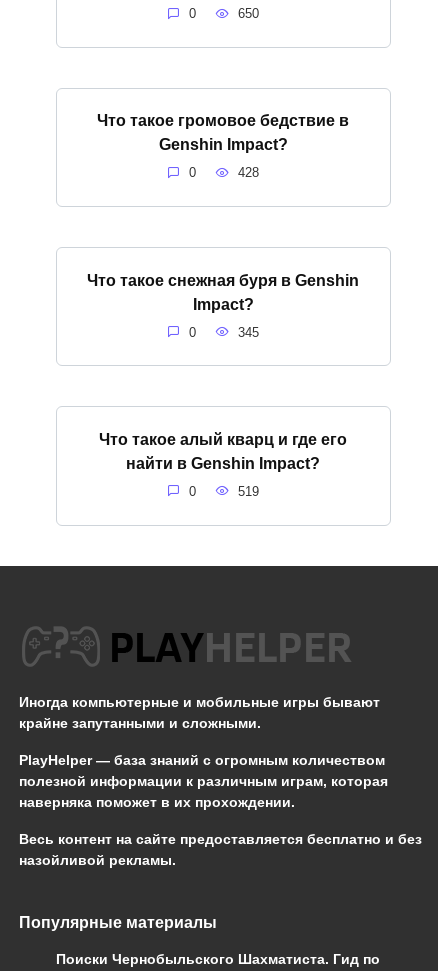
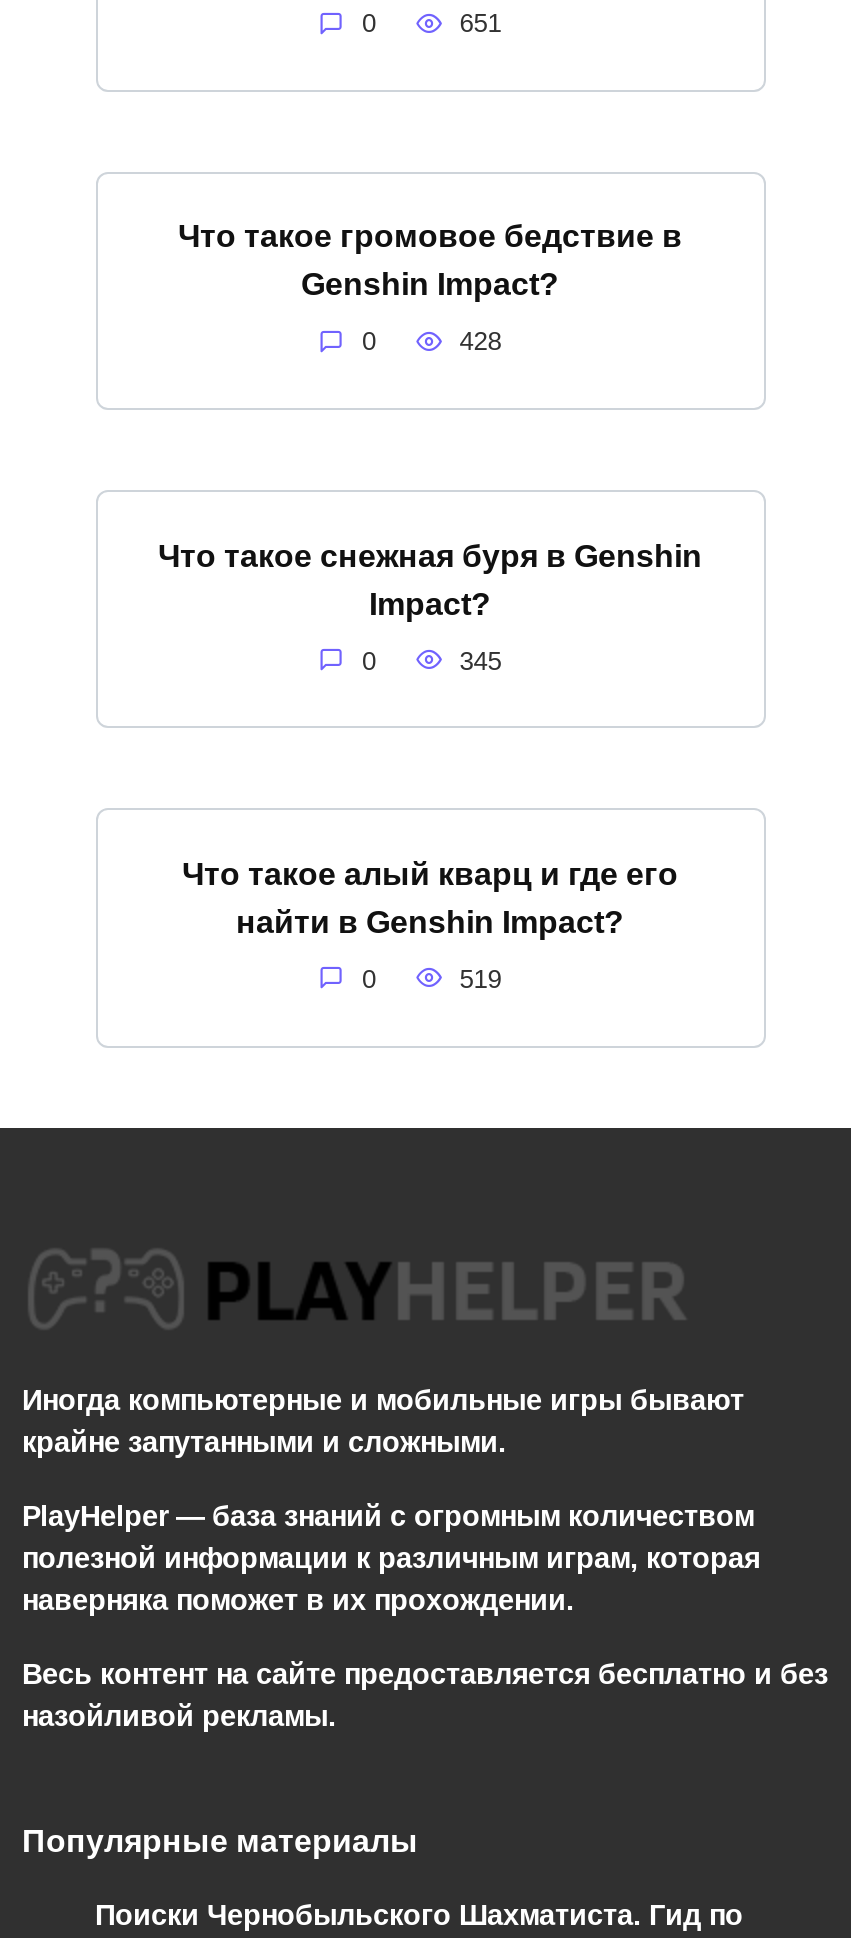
- 650
+ 651
